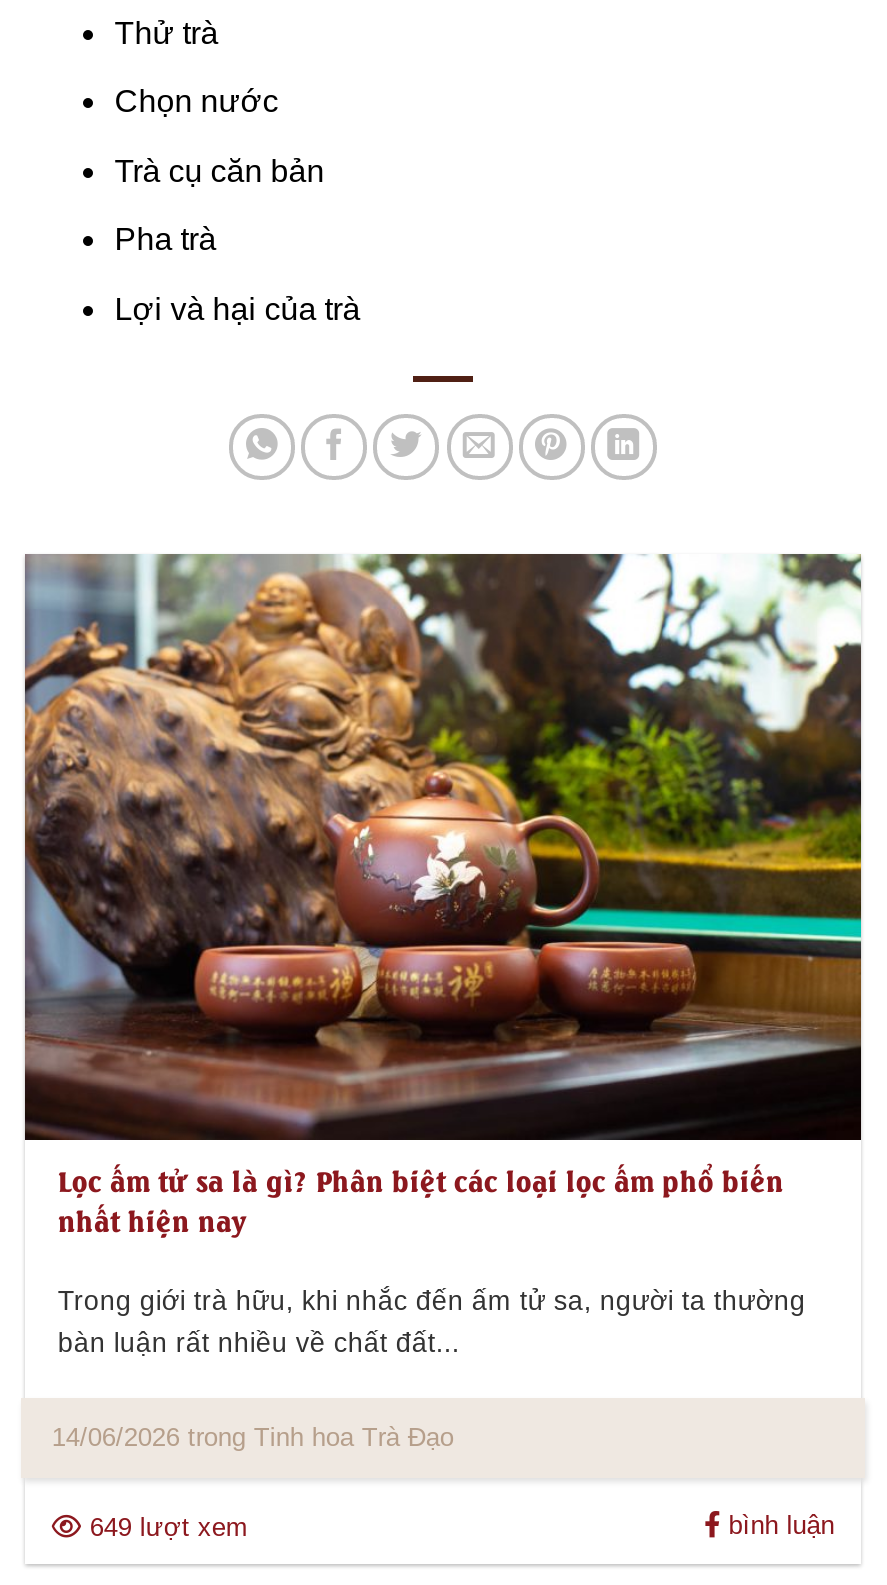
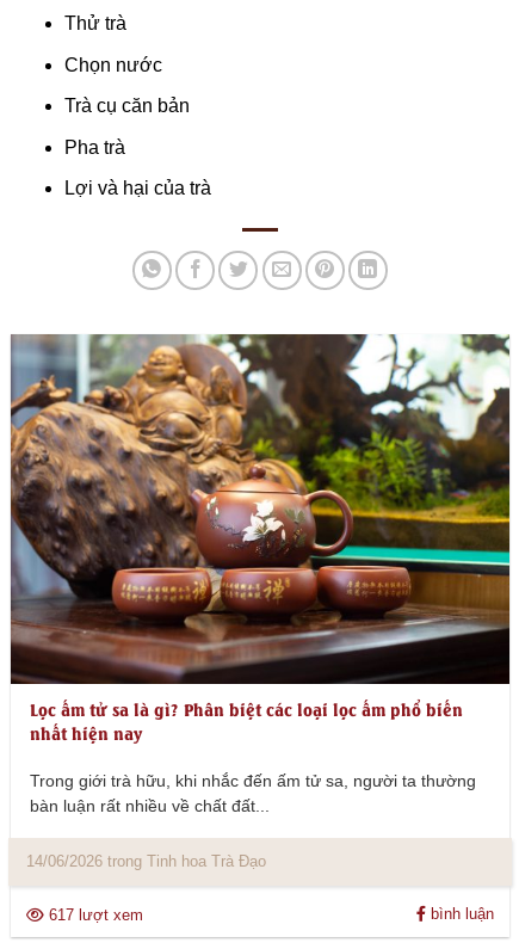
- 649 lượt xem
+ 617 lượt xem
